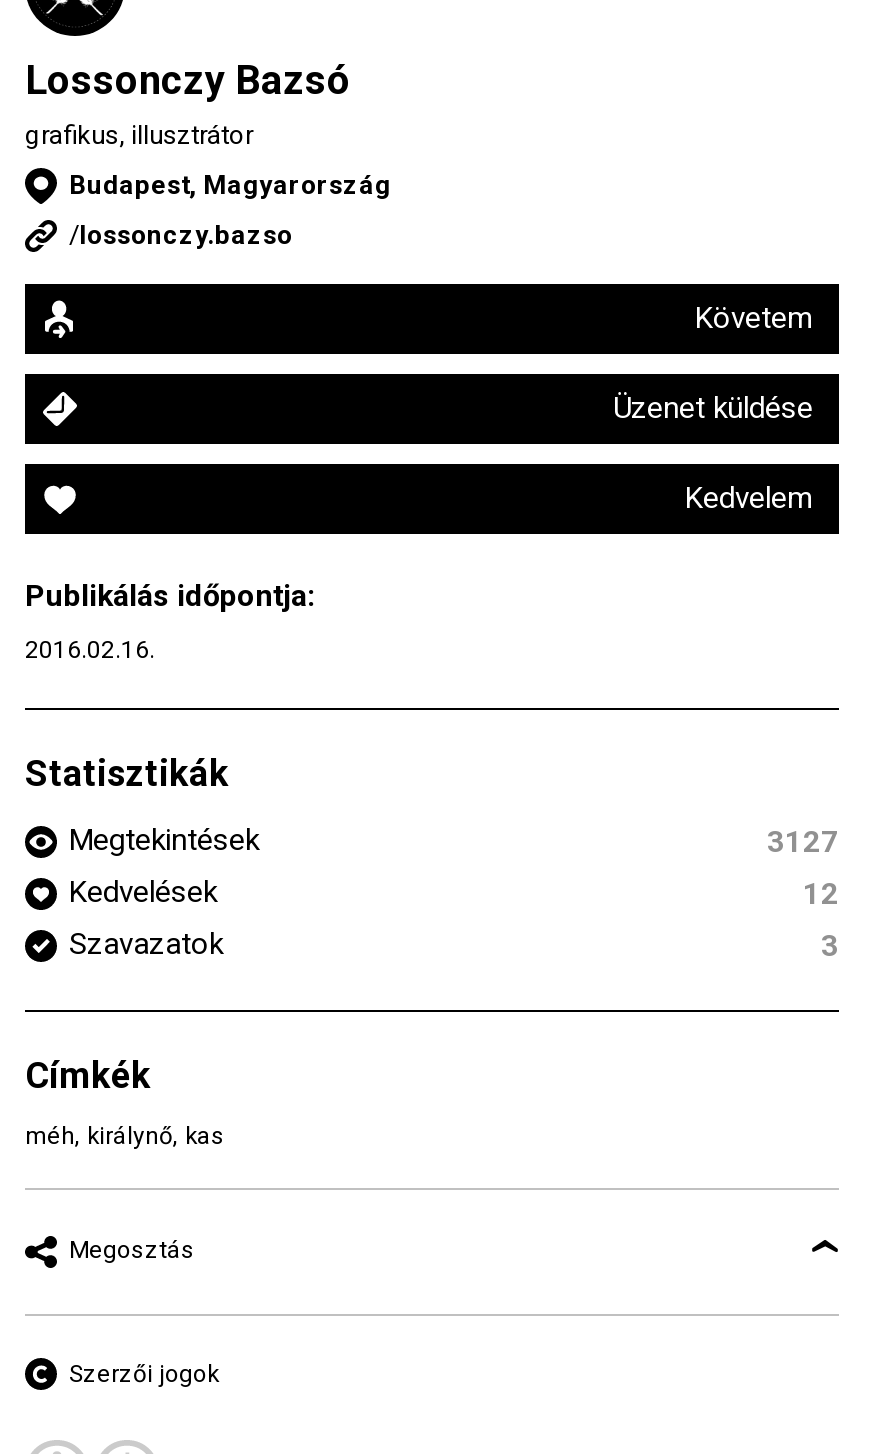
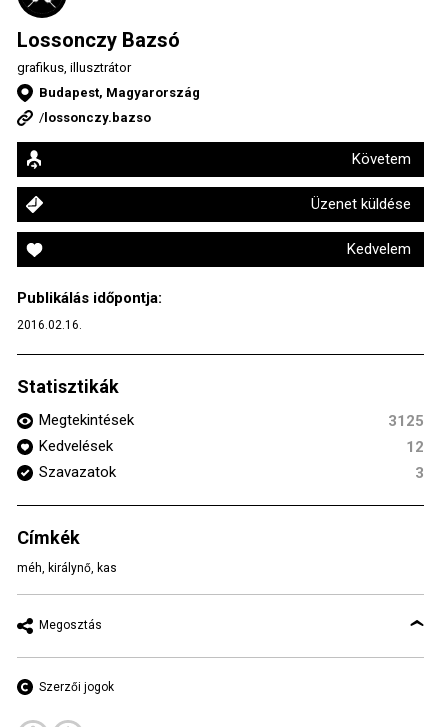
- 3127
+ 3125
